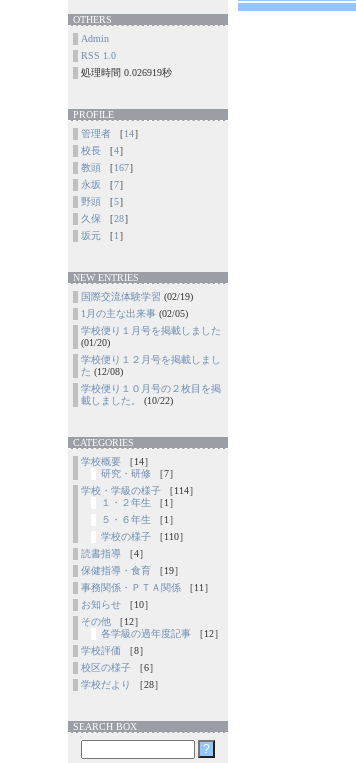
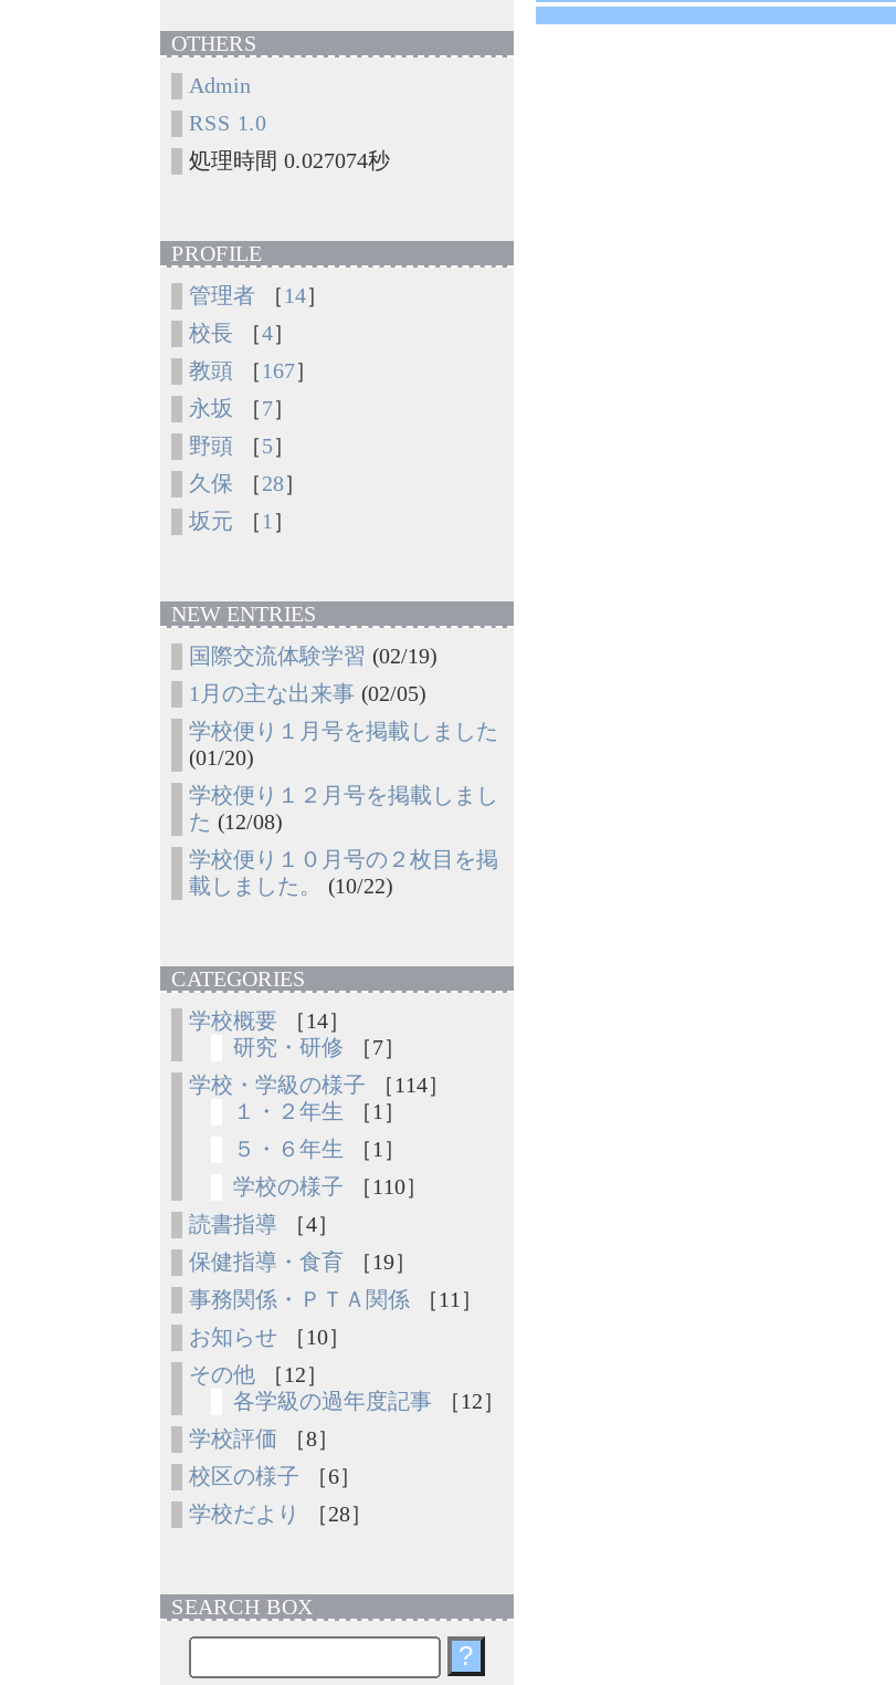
- 処理時間 0.026919秒
+ 処理時間 0.027074秒
